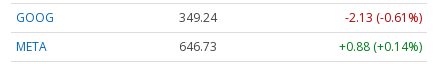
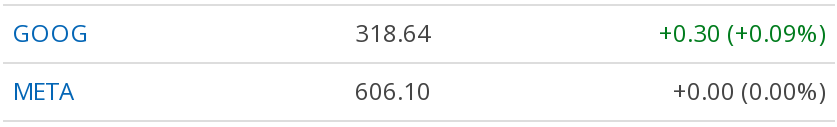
- 349.24
+ 318.64

- -2.13 (-0.61%)
+ +0.30 (+0.09%)

- 646.73
+ 606.10

- +0.88 (+0.14%)
+ +0.00 (0.00%)
